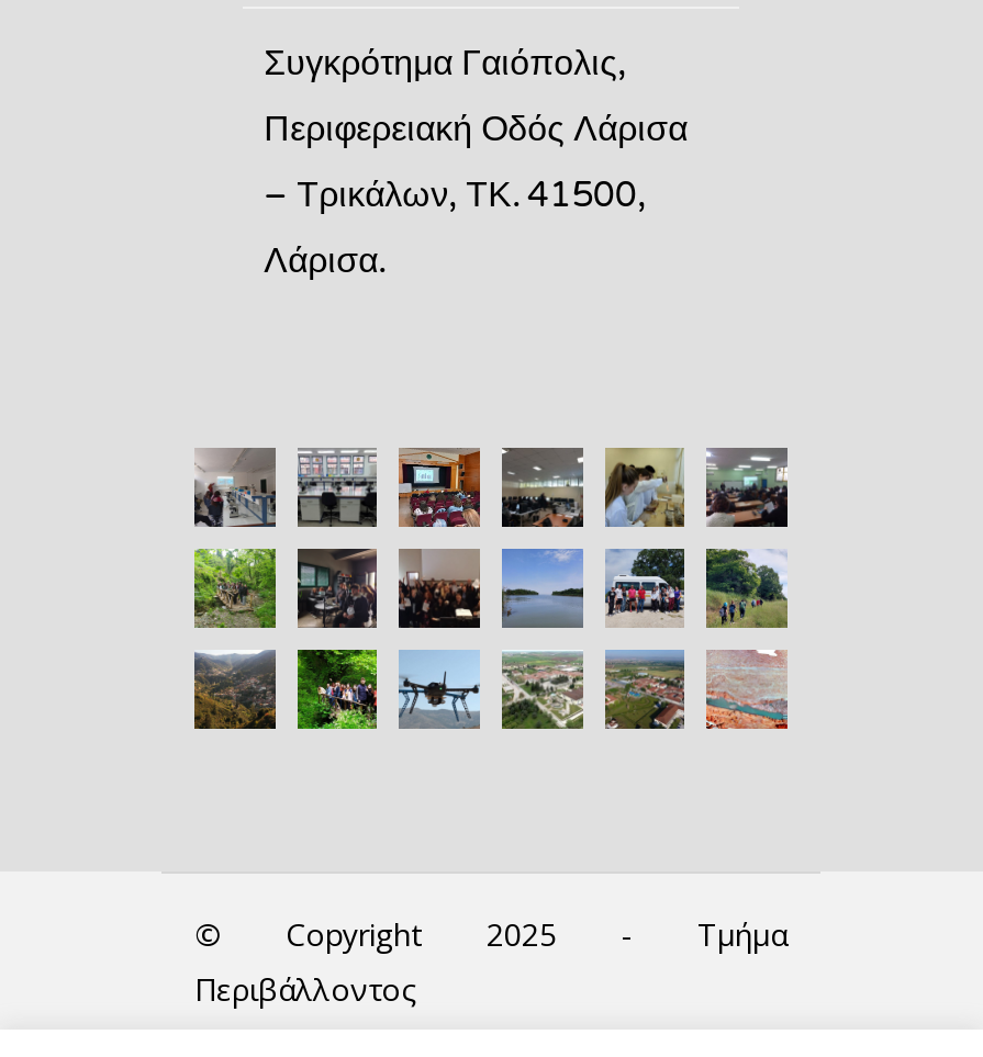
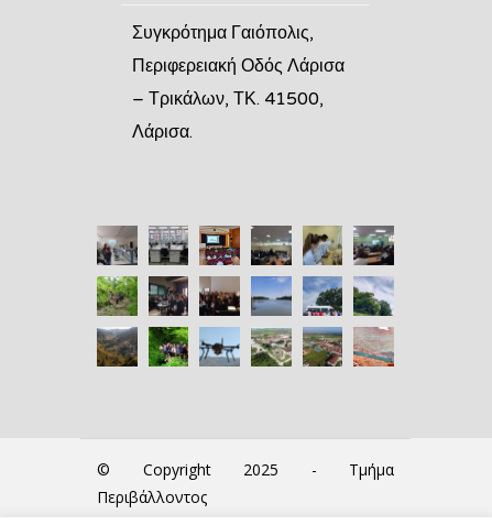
- [image]
+ [image]

- [image]
+ [image]
